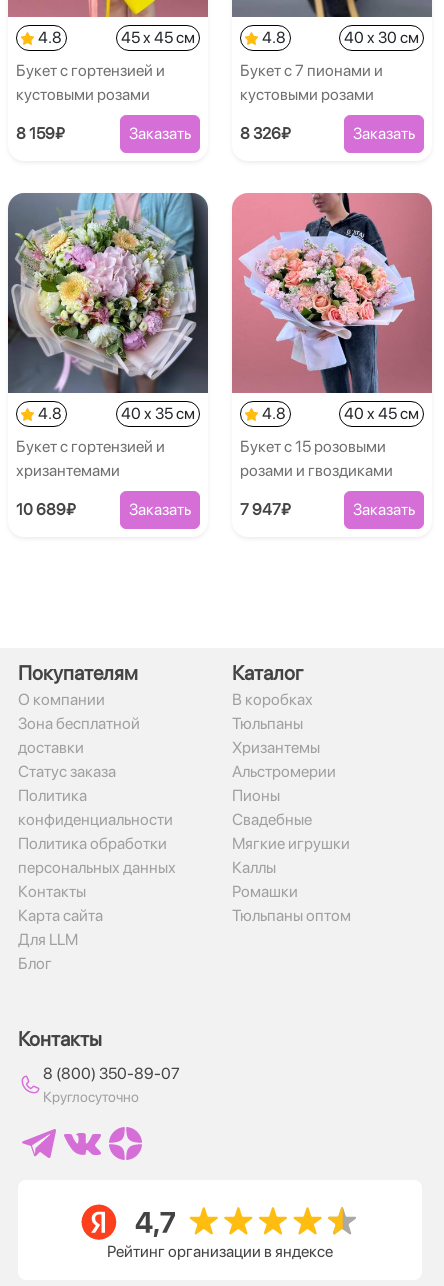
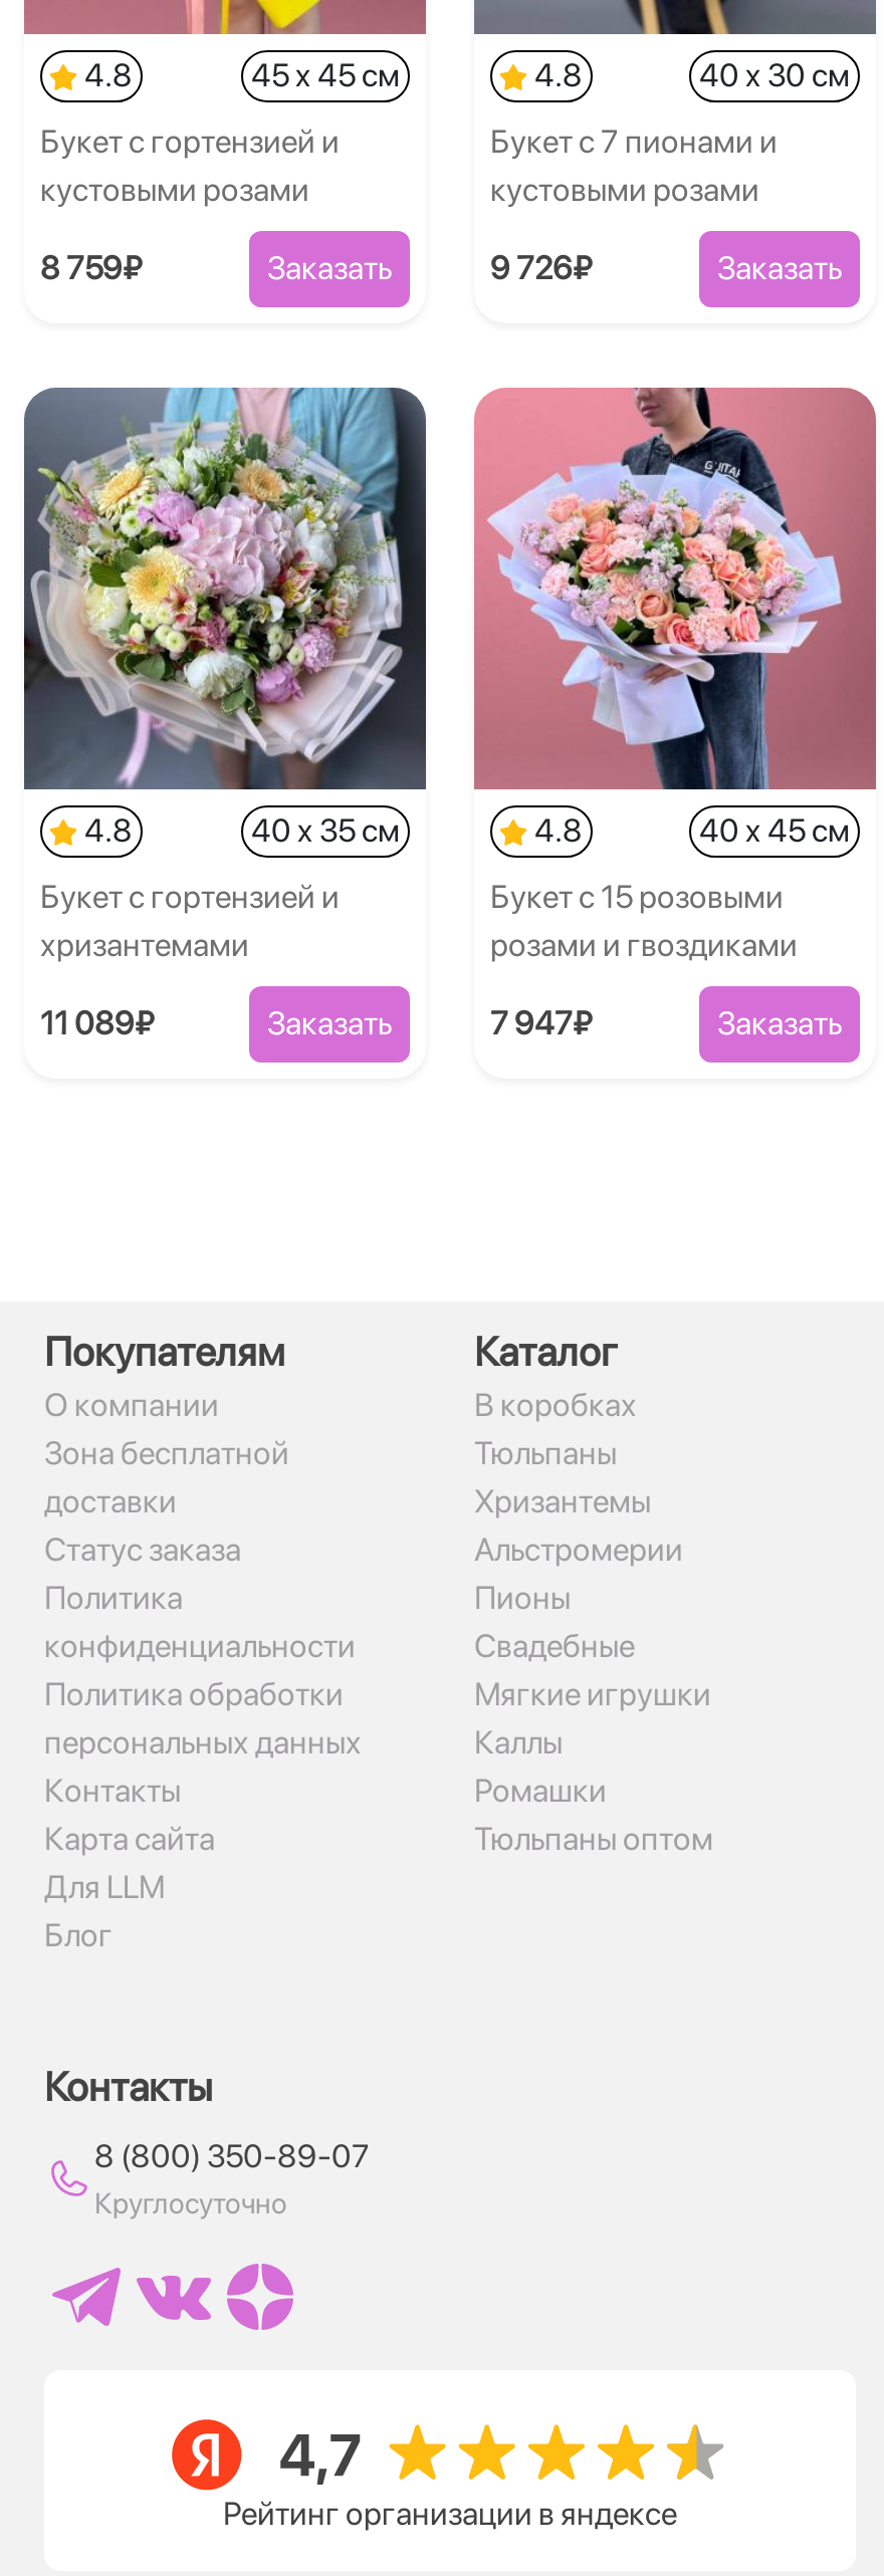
- 8 159₽
+ 8 759₽

- 8 326₽
+ 9 726₽

- 10 689₽
+ 11 089₽
